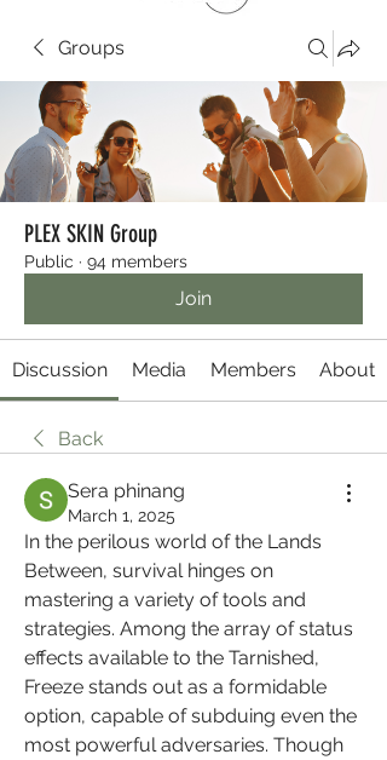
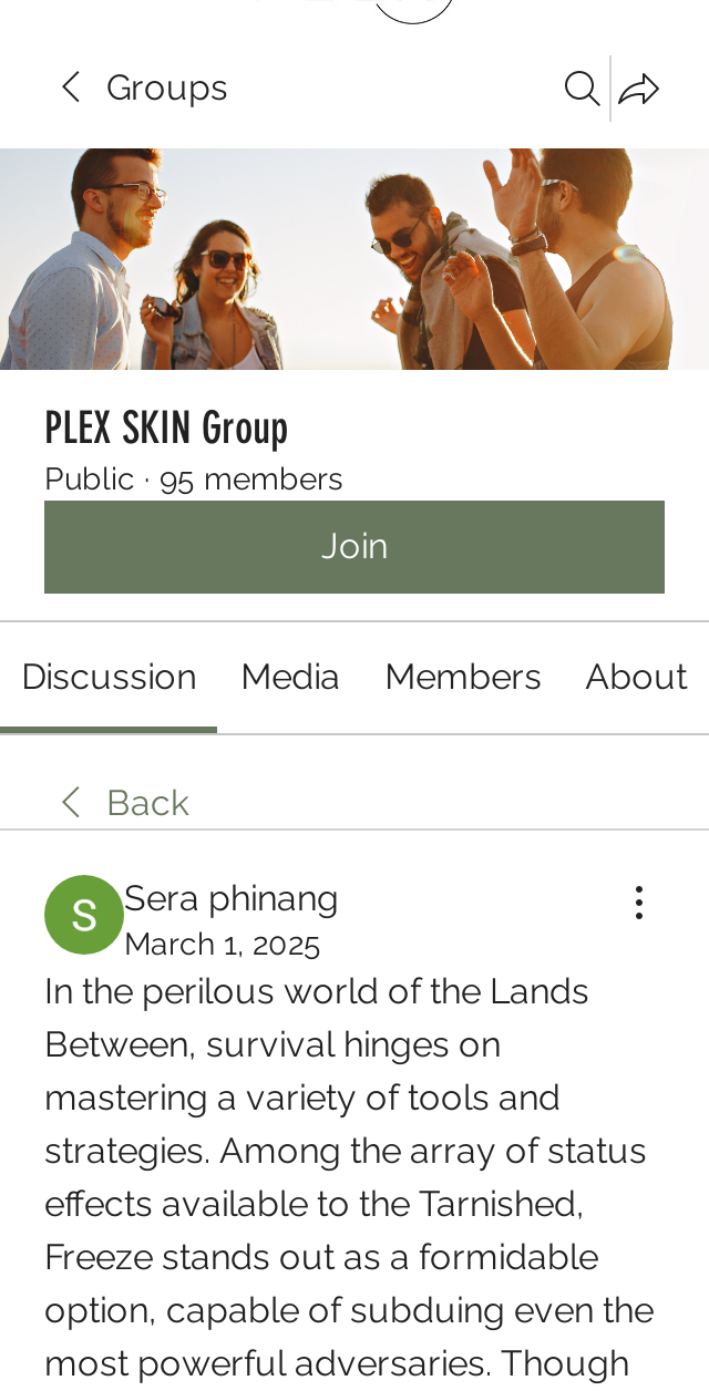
- Public · 94 members
+ Public · 95 members
